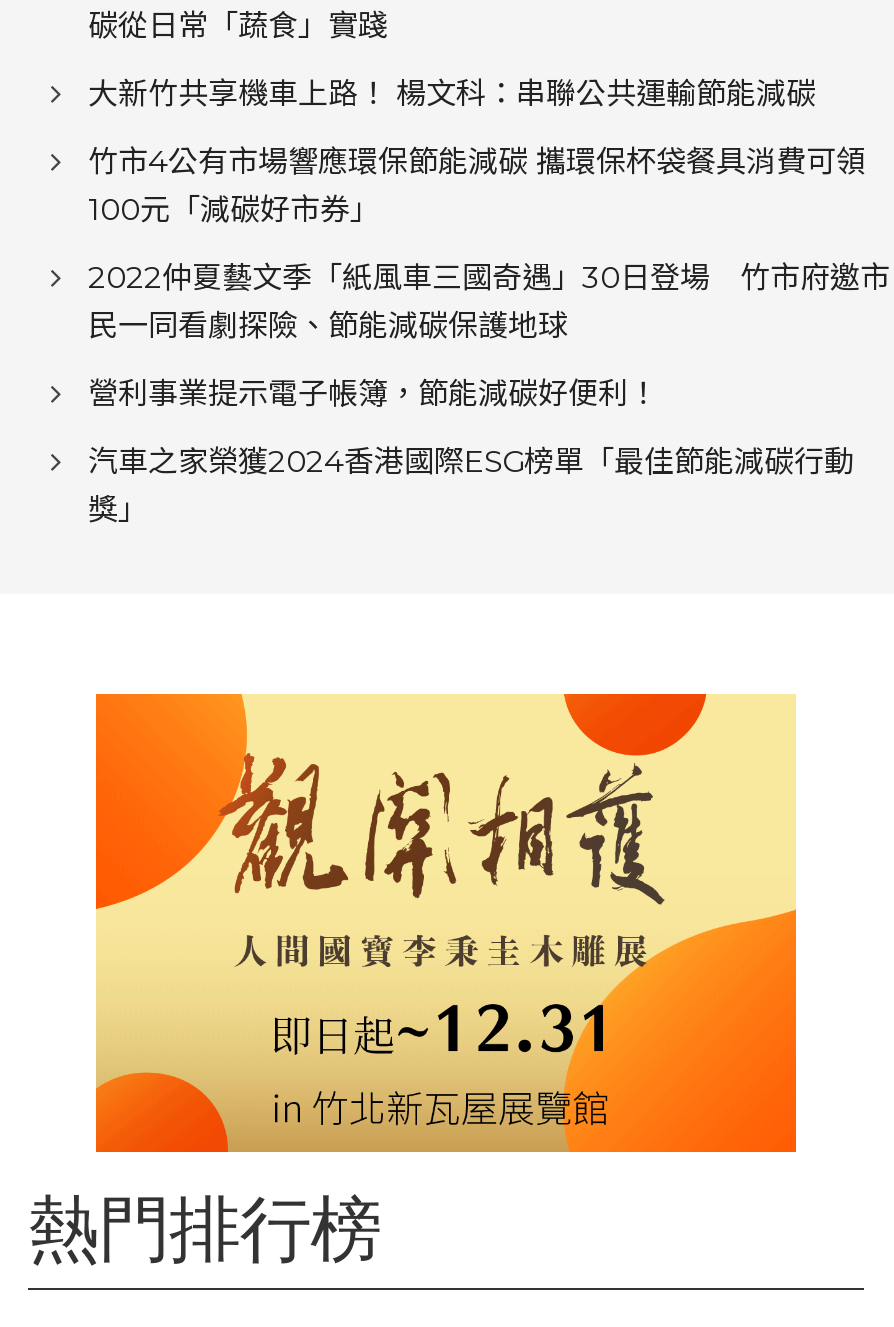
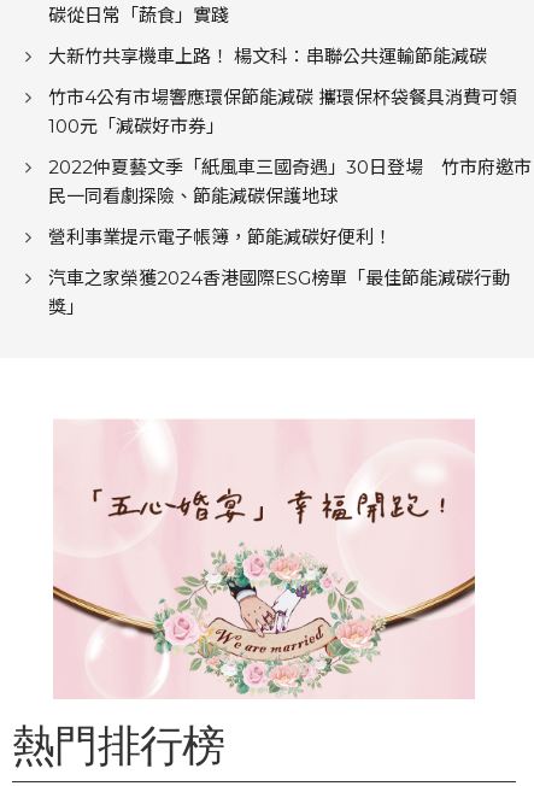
- [image]
+ [image]
